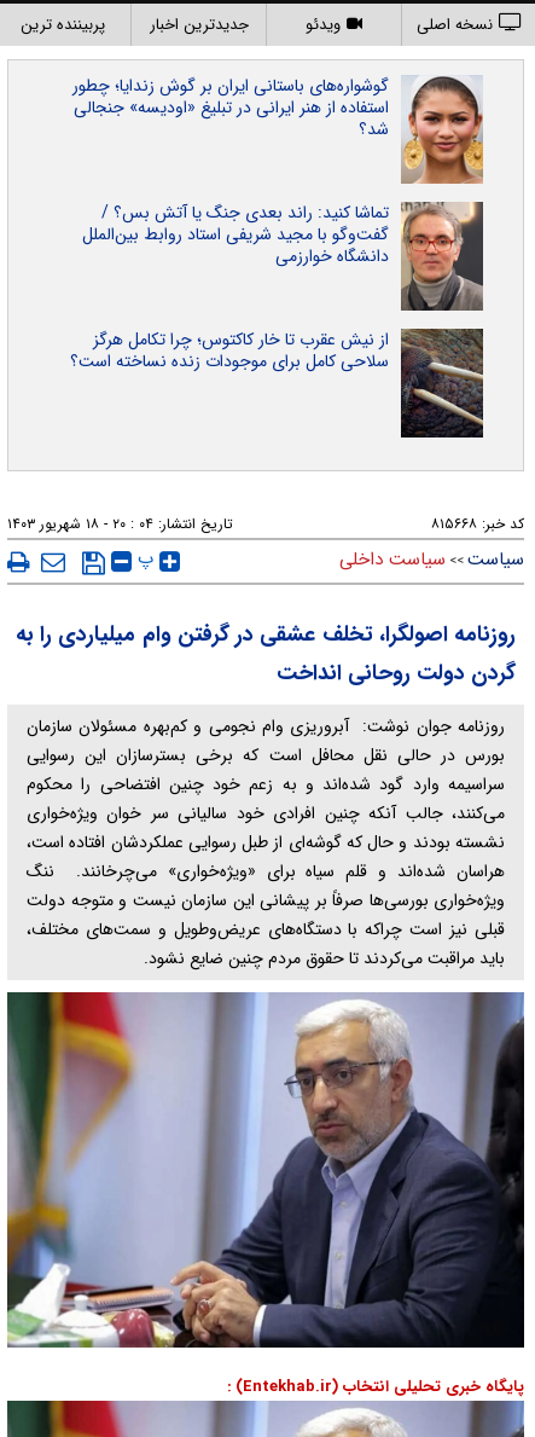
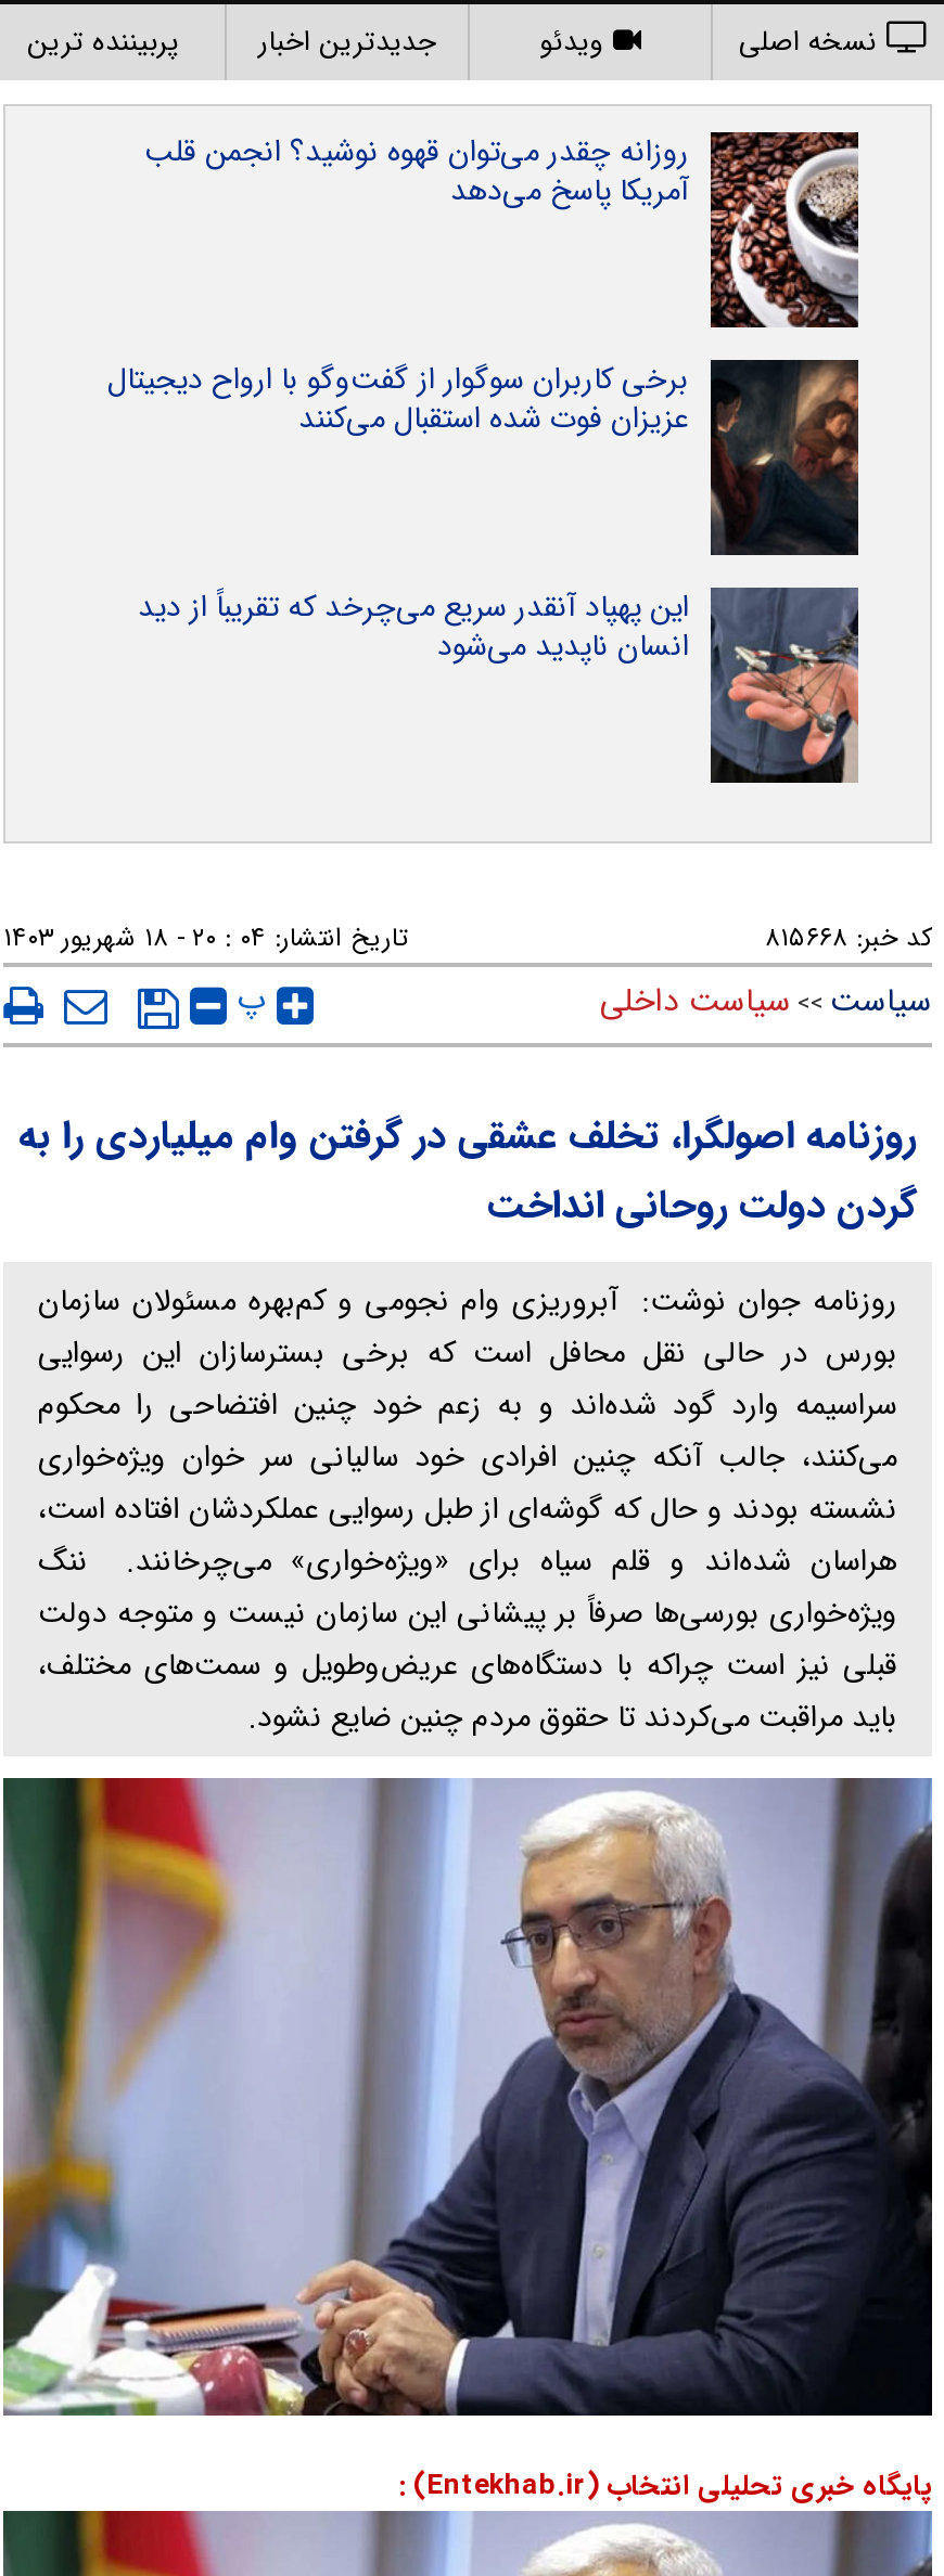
- [image]
- گوشواره‌های باستانی ایران بر گوش زندایا؛ چطور
- استفاده از هنر ایرانی در تبلیغ «اودیسه» جنجالی
- شد؟
+ [image]
+ روزانه چقدر می‌توان قهوه نوشید؟ انجمن قلب
+ آمریکا پاسخ می‌دهد

- [image]
- تماشا کنید: راند بعدی جنگ یا آتش بس؟ /
- گفت‌و‌گو با مجید شریفی استاد روابط بین‌الملل
- دانشگاه خوارزمی
+ [image]
+ برخی کاربران سوگوار از گفت‌وگو با ارواح دیجیتال
+ عزیزان فوت شده استقبال می‌کنند

- [image]
- از نیش عقرب تا خار کاکتوس؛ چرا تکامل هرگز
- سلاحی کامل برای موجودات زنده نساخته است؟
+ [image]
+ این پهپاد آنقدر سریع می‌چرخد که تقریباً از دید
+ انسان ناپدید می‌شود
